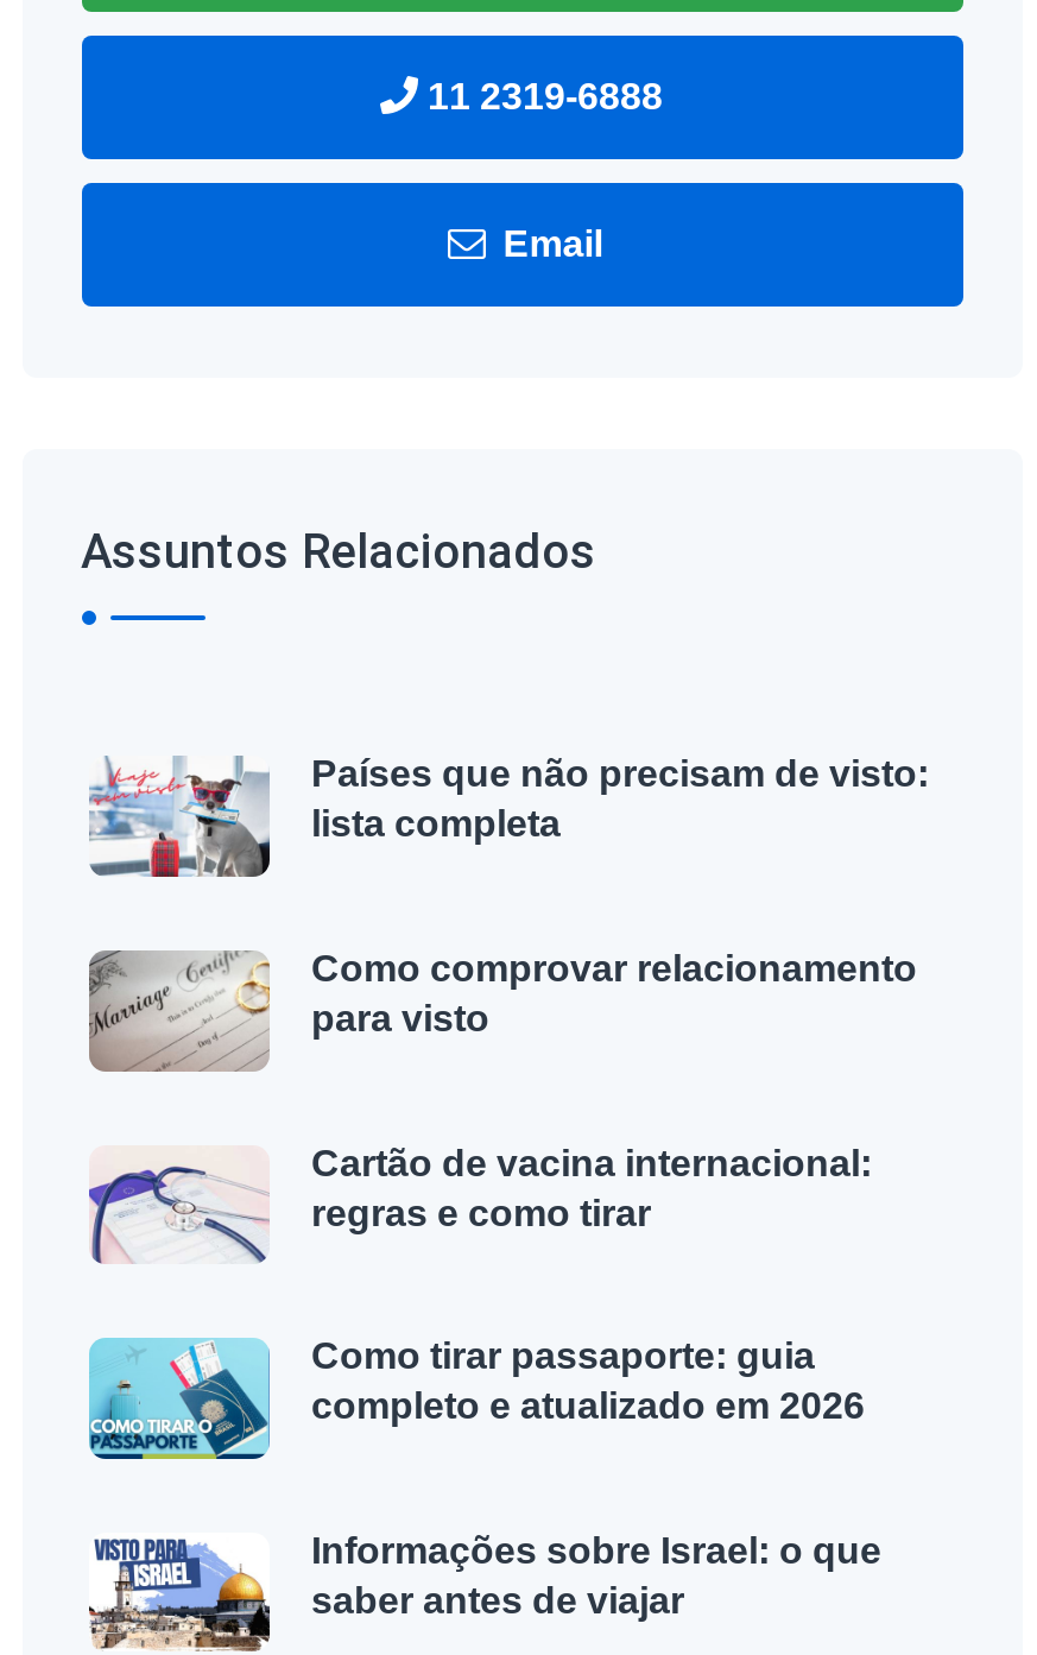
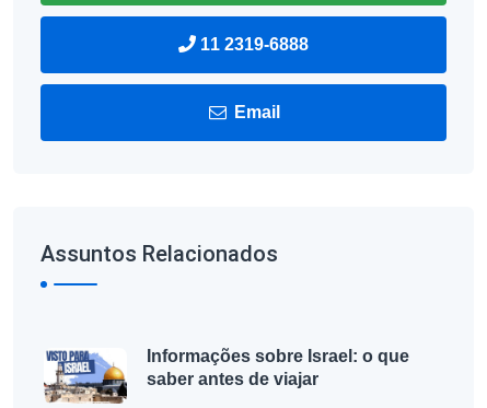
- [image]
- Países que não precisam de visto:
- lista completa

- [image]
- Como comprovar relacionamento
- para visto

- [image]
- Cartão de vacina internacional:
- regras e como tirar

- [image]
- Como tirar passaporte: guia
- completo e atualizado em 2026
